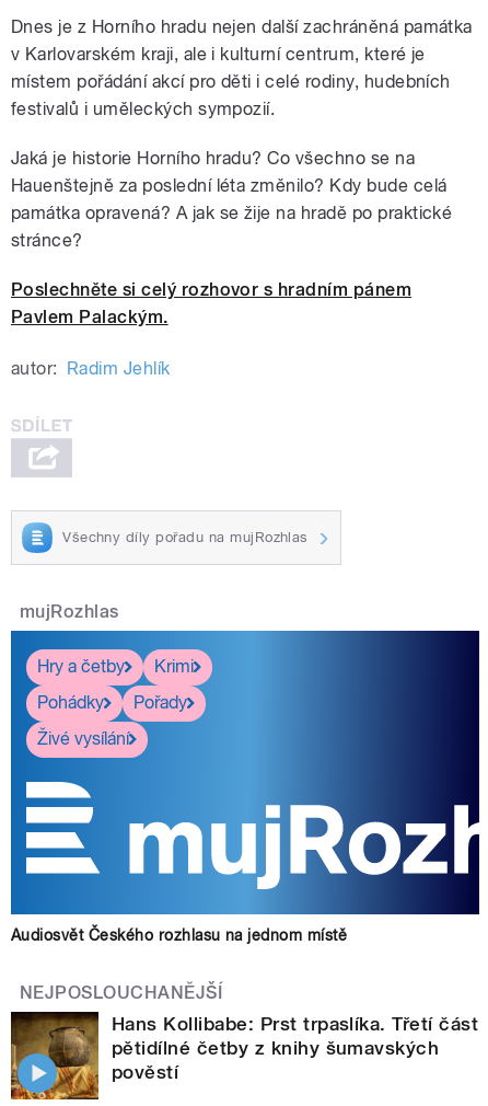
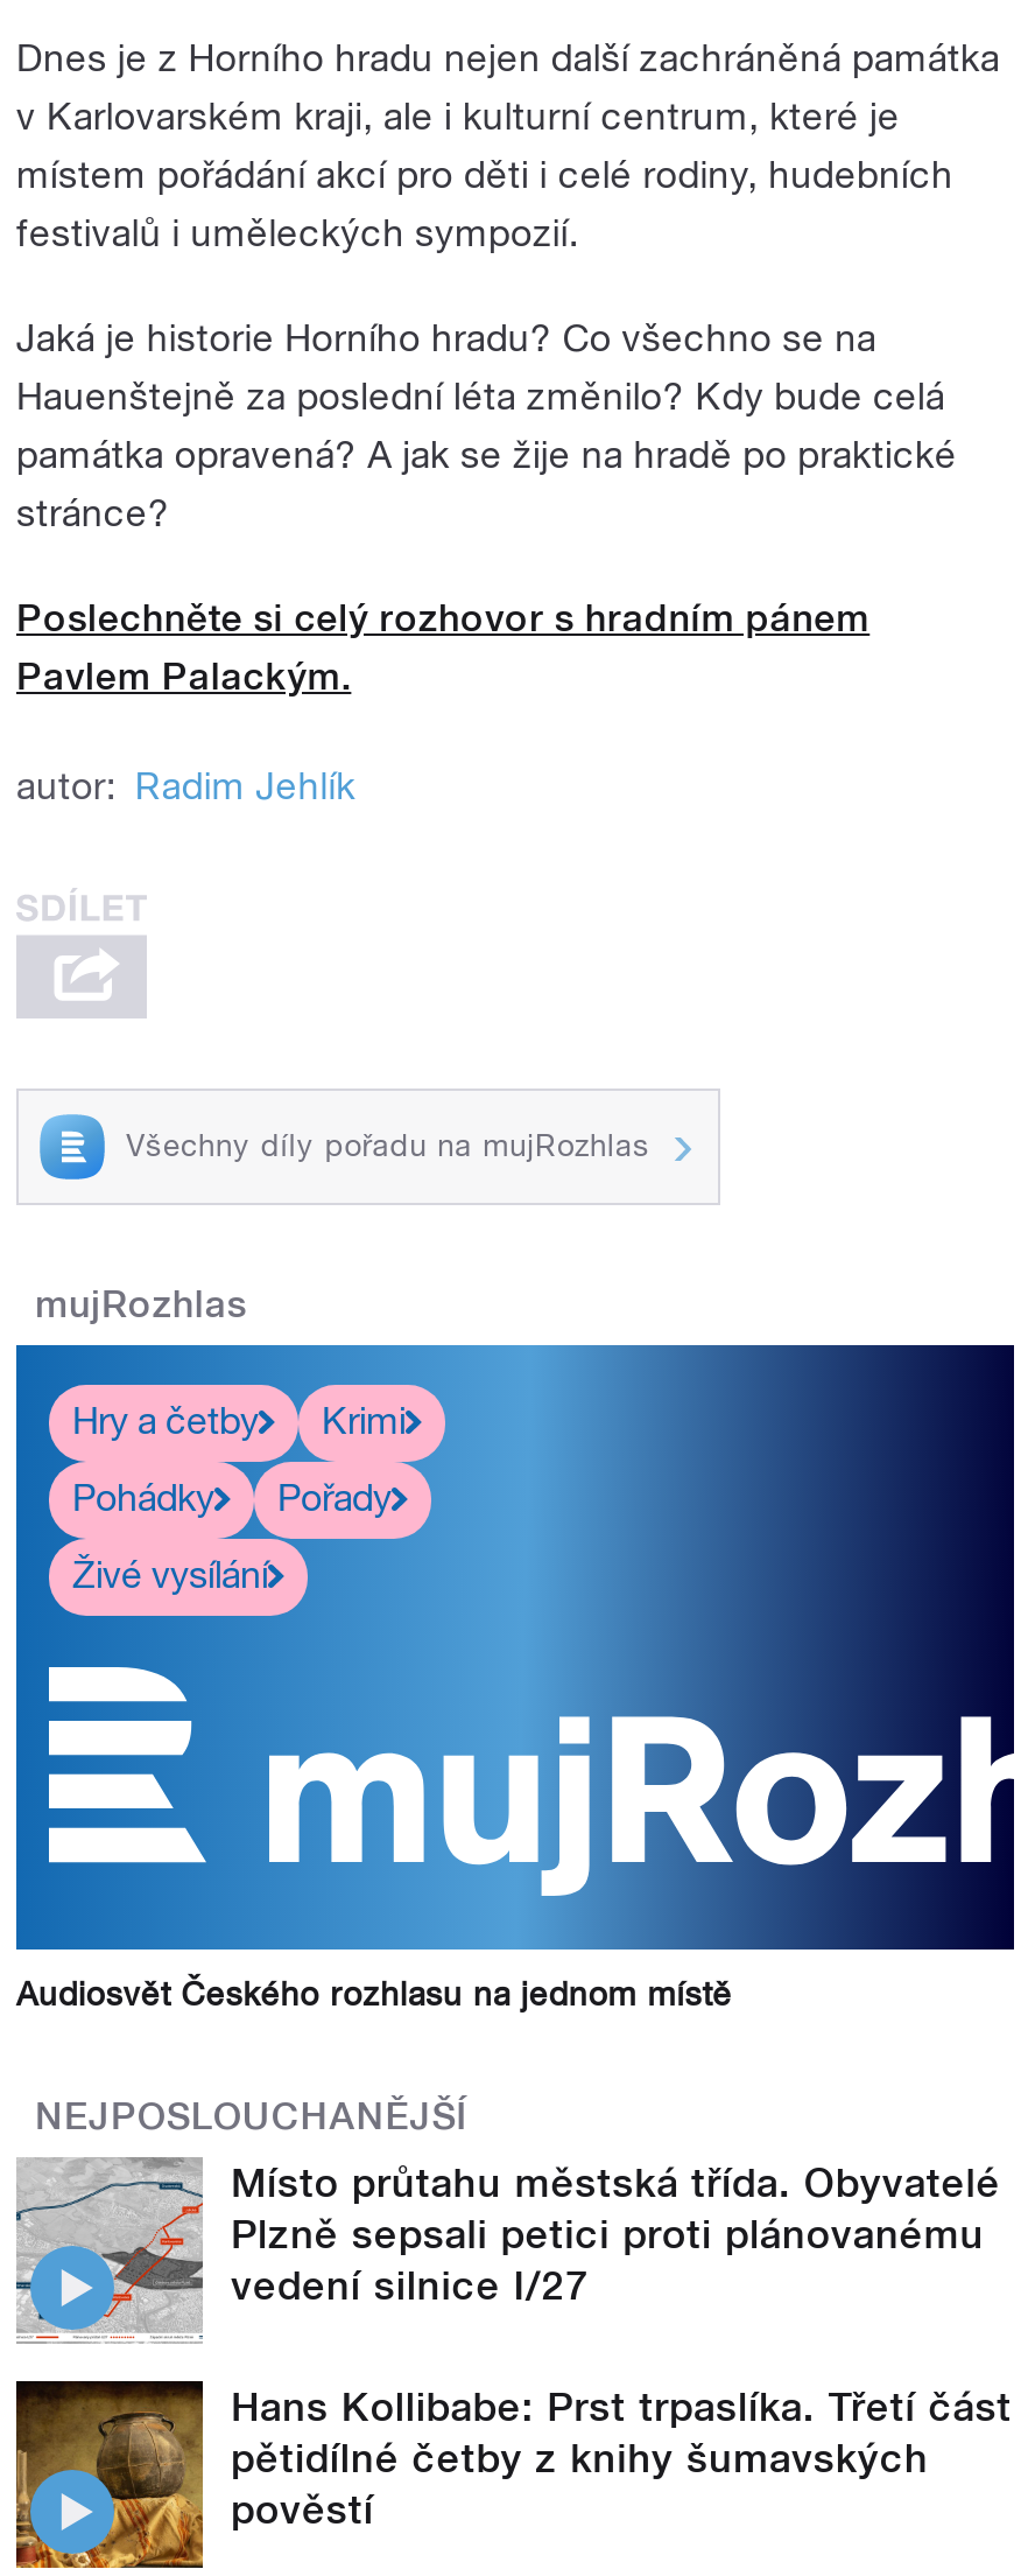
+ [image]
+ Místo průtahu městská třída. Obyvatelé
+ Plzně sepsali petici proti plánovanému
+ vedení silnice I/27
